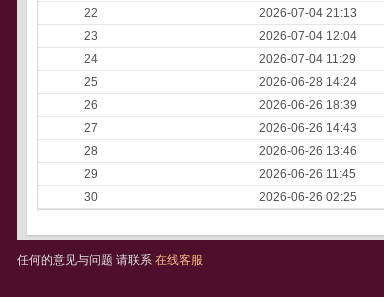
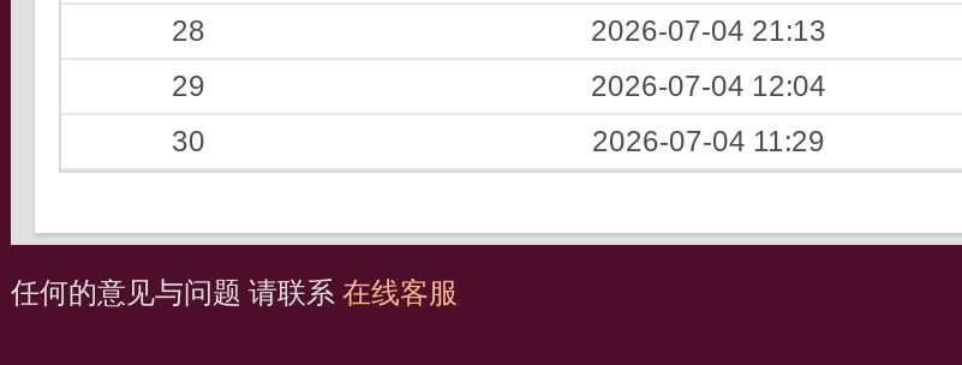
- 22
+ 28

- 23
+ 29

- 24
+ 30

- 25
- 2026-06-28 14:24
- 26
- 2026-06-26 18:39
- 27
- 2026-06-26 14:43
- 28
- 2026-06-26 13:46
- 29
- 2026-06-26 11:45
- 30
- 2026-06-26 02:25
